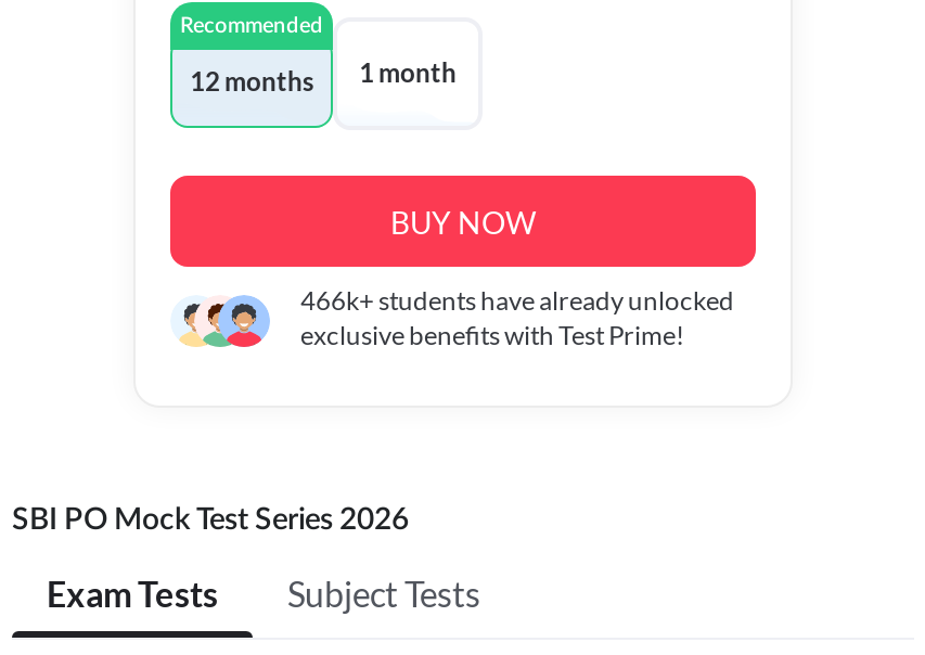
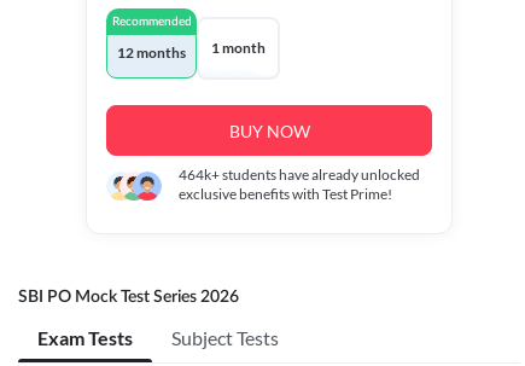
- 466k+ students have already unlocked
+ 464k+ students have already unlocked
